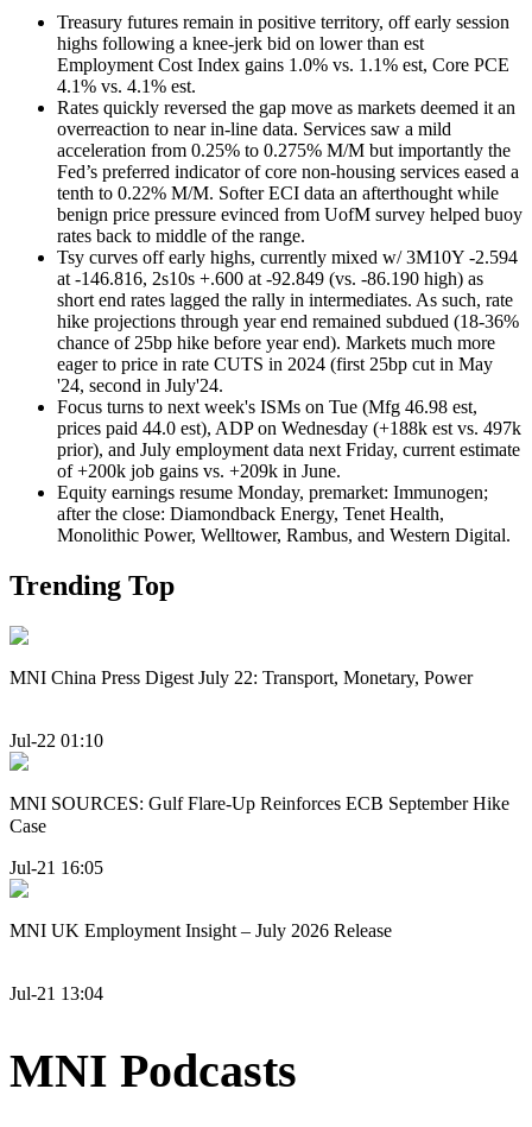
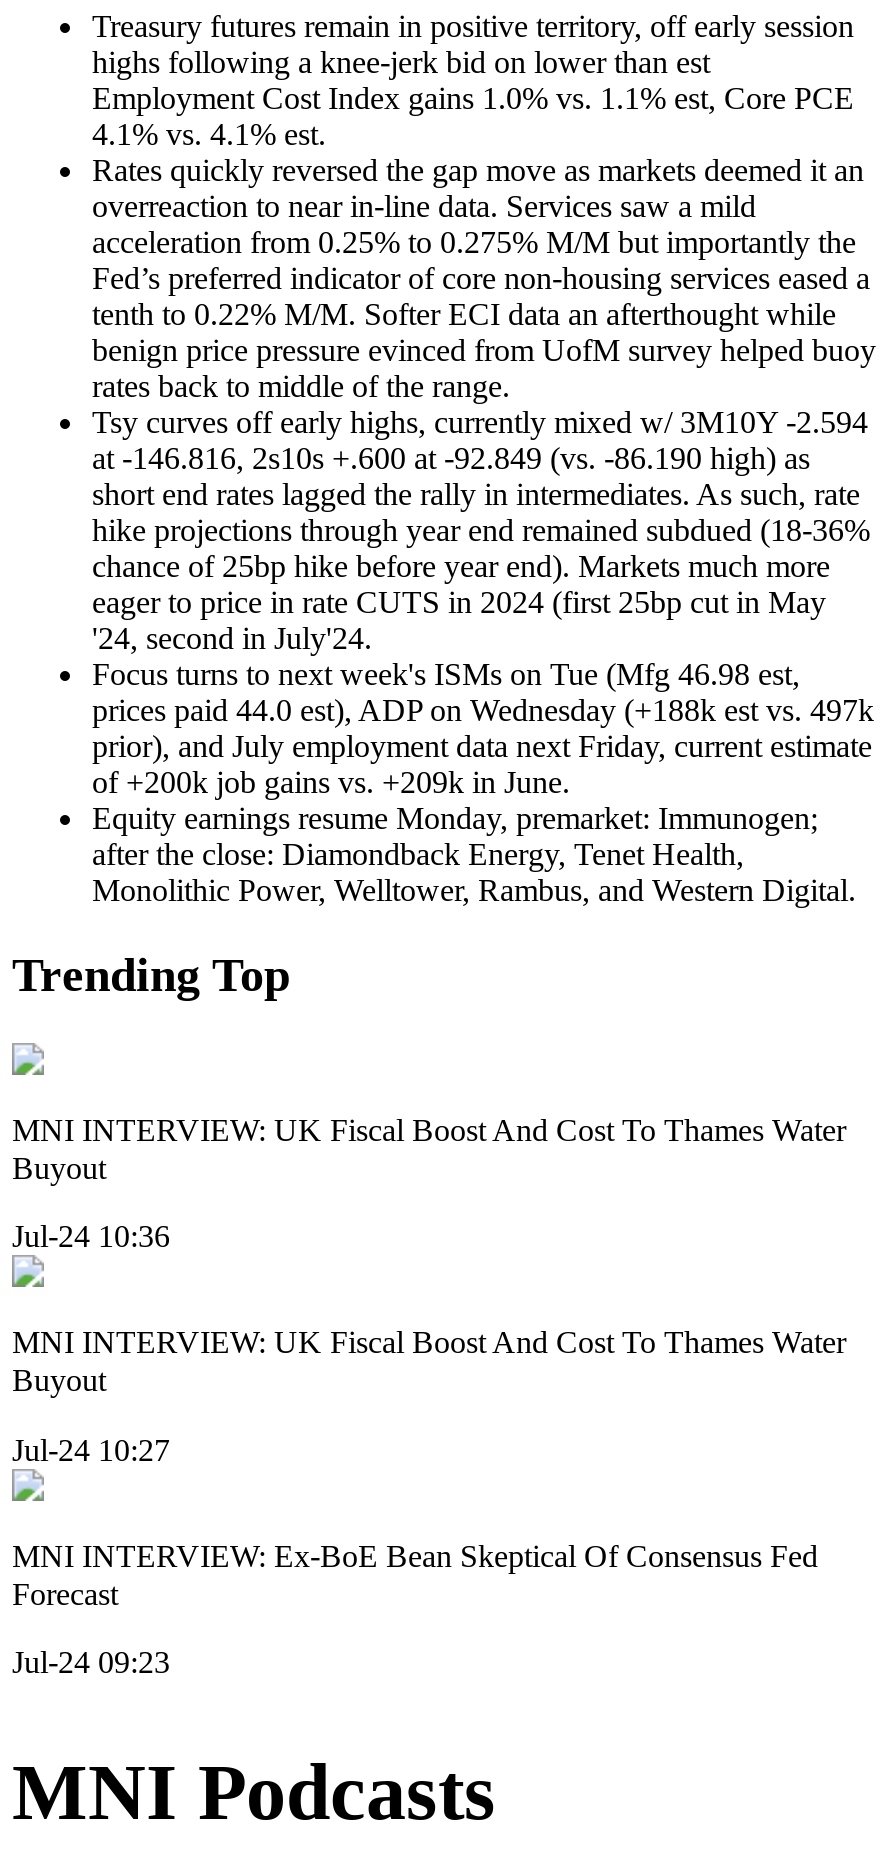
- MNI China Press Digest July 22: Transport, Monetary, Power
+ MNI INTERVIEW: UK Fiscal Boost And Cost To Thames Water
+ Buyout

- Jul-22 01:10
+ Jul-24 10:36

- MNI SOURCES: Gulf Flare-Up Reinforces ECB September Hike
- Case
+ MNI INTERVIEW: UK Fiscal Boost And Cost To Thames Water
+ Buyout

- Jul-21 16:05
+ Jul-24 10:27

- MNI UK Employment Insight – July 2026 Release
+ MNI INTERVIEW: Ex-BoE Bean Skeptical Of Consensus Fed
+ Forecast

- Jul-21 13:04
+ Jul-24 09:23
